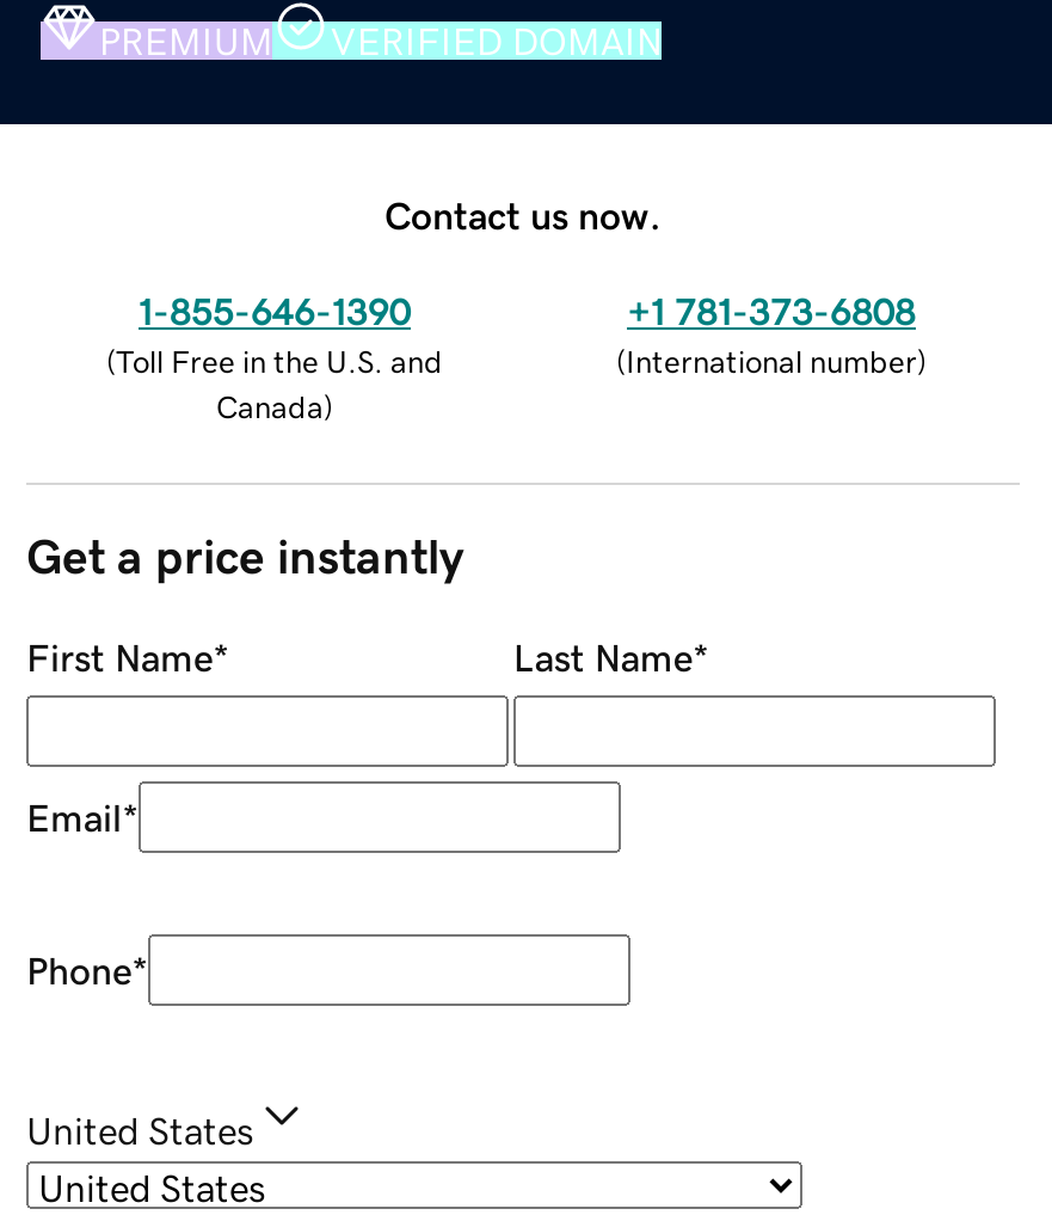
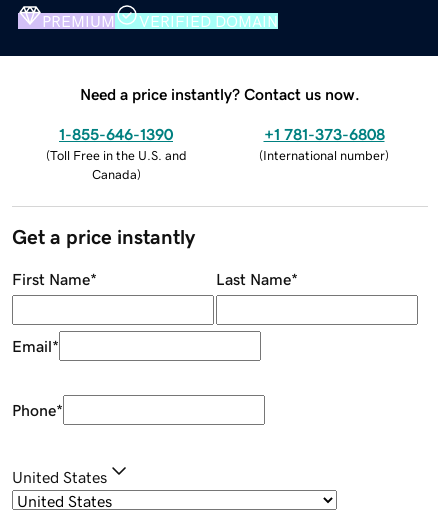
- Contact us now.
+ Need a price instantly? Contact us now.
